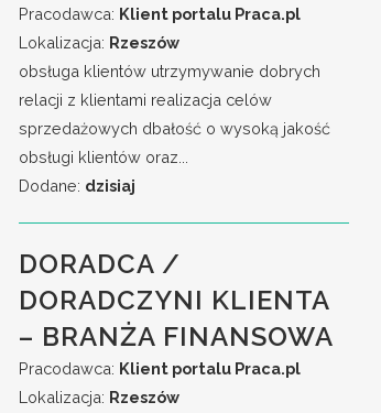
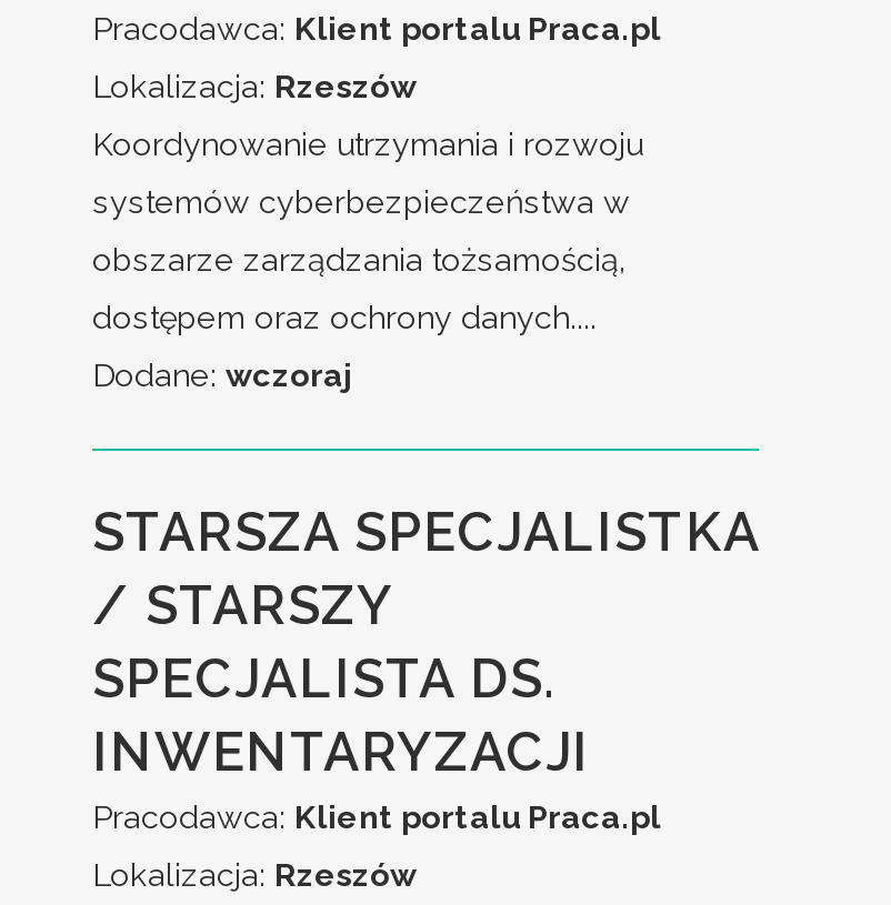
- obsługa klientów utrzymywanie dobrych
+ Koordynowanie utrzymania i rozwoju

- relacji z klientami realizacja celów
+ systemów cyberbezpieczeństwa w

- sprzedażowych dbałość o wysoką jakość
+ obszarze zarządzania tożsamością,

- obsługi klientów oraz...
+ dostępem oraz ochrony danych....

- Dodane: dzisiaj
+ Dodane: wczoraj

- DORADCA /
- DORADCZYNI KLIENTA
- – BRANŻA FINANSOWA
+ STARSZA SPECJALISTKA
+ / STARSZY
+ SPECJALISTA DS.
+ INWENTARYZACJI
